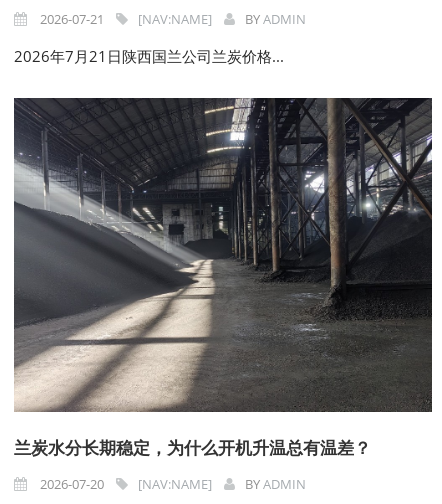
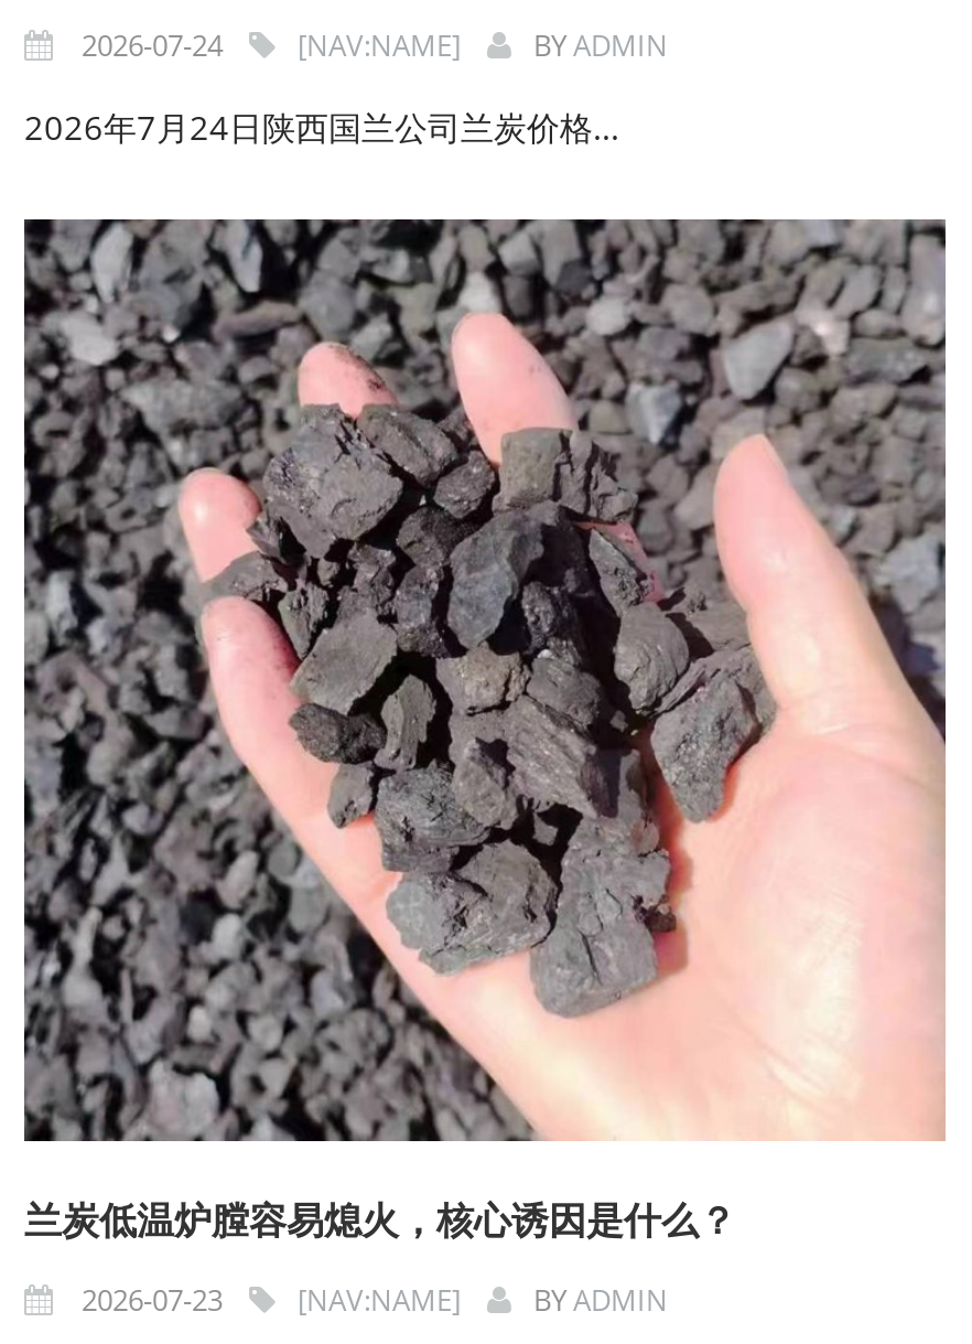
- 2026-07-21 [NAV:NAME] BY ADMIN
+ 2026-07-24 [NAV:NAME] BY ADMIN

- 2026年7月21日陕西国兰公司兰炭价格...
+ 2026年7月24日陕西国兰公司兰炭价格...

- [image]
- 兰炭水分长期稳定，为什么开机升温总有温差？
+ [image]
+ 兰炭低温炉膛容易熄火，核心诱因是什么？

- 2026-07-20 [NAV:NAME] BY ADMIN
+ 2026-07-23 [NAV:NAME] BY ADMIN
